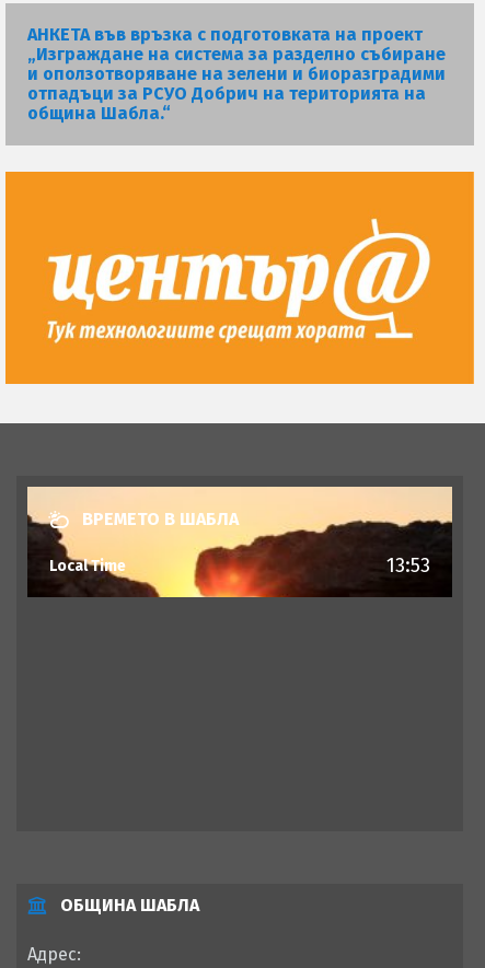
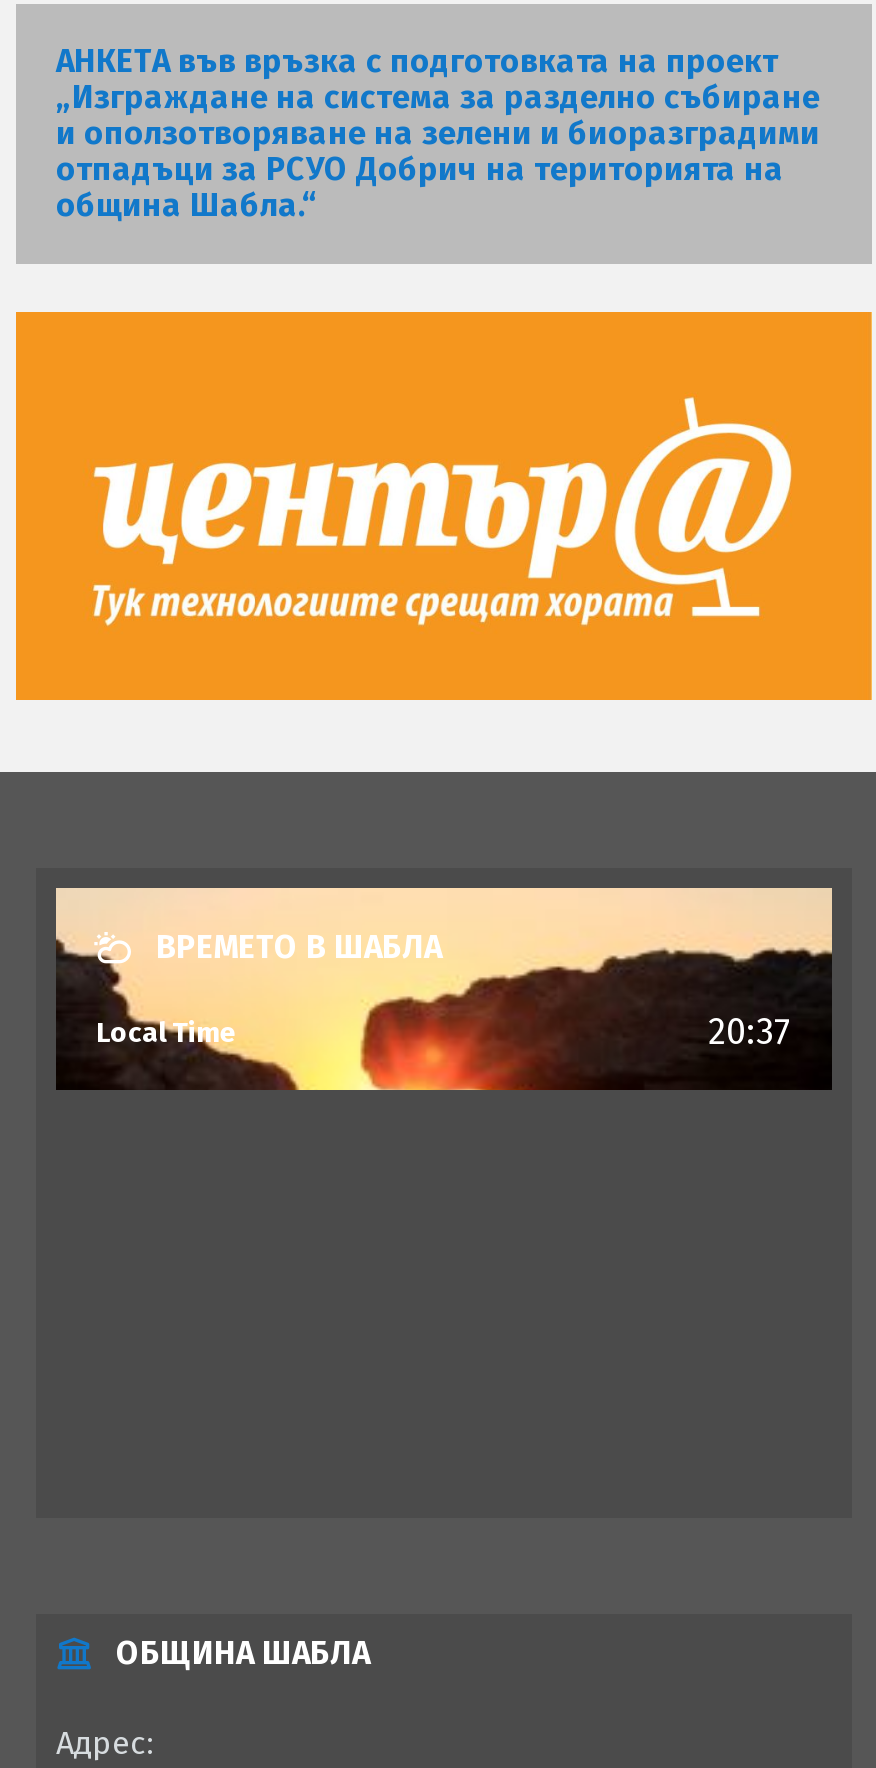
- 13:53
+ 20:37
